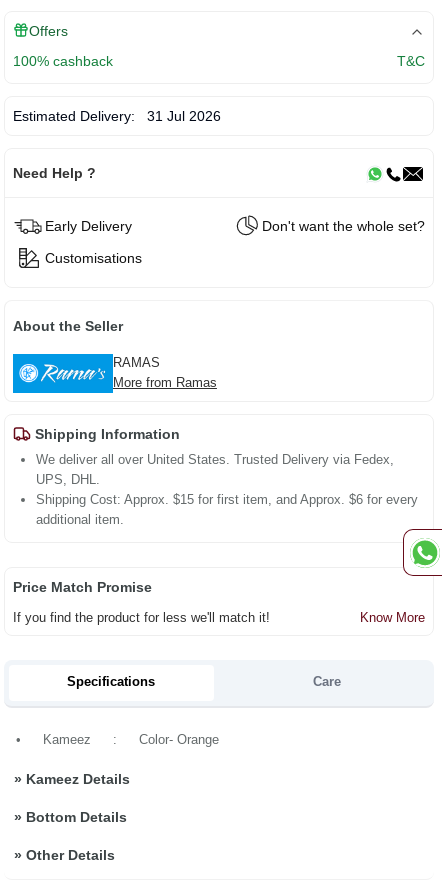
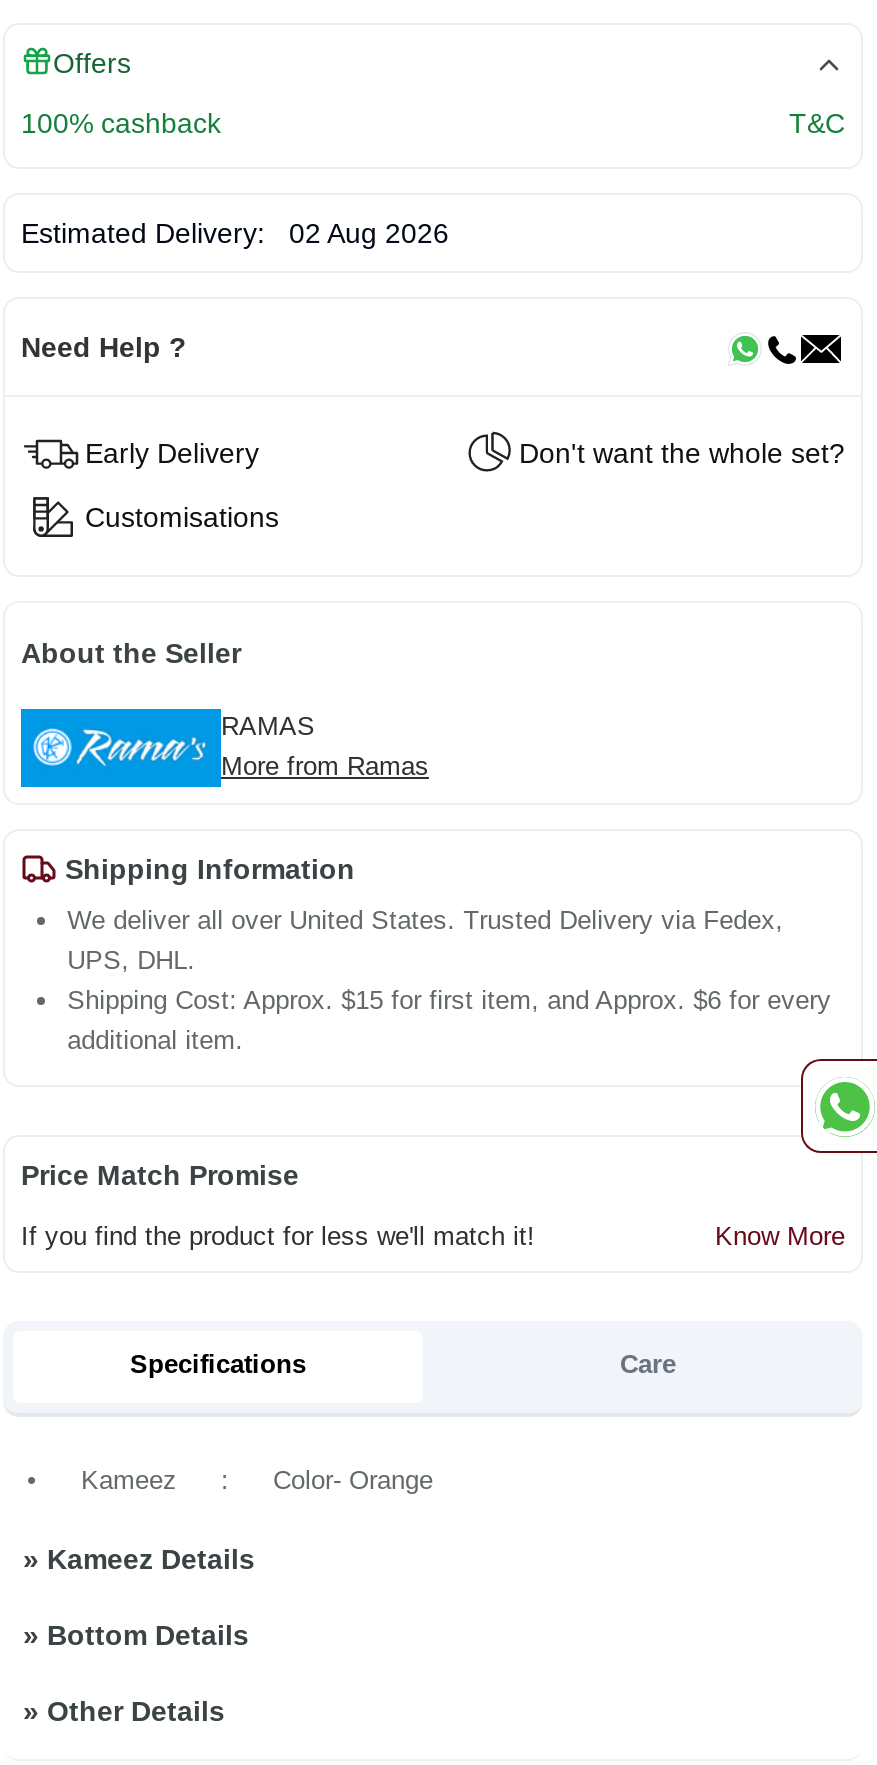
- Estimated Delivery: 31 Jul 2026
+ Estimated Delivery: 02 Aug 2026
